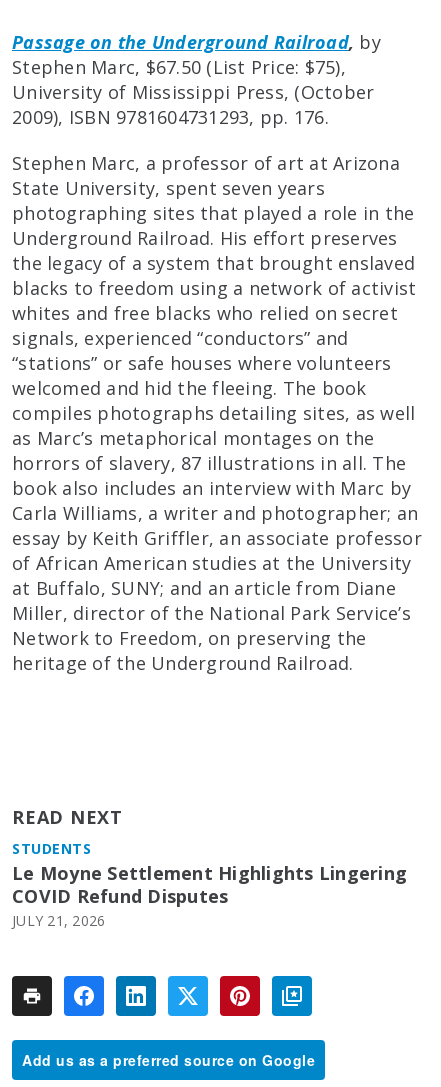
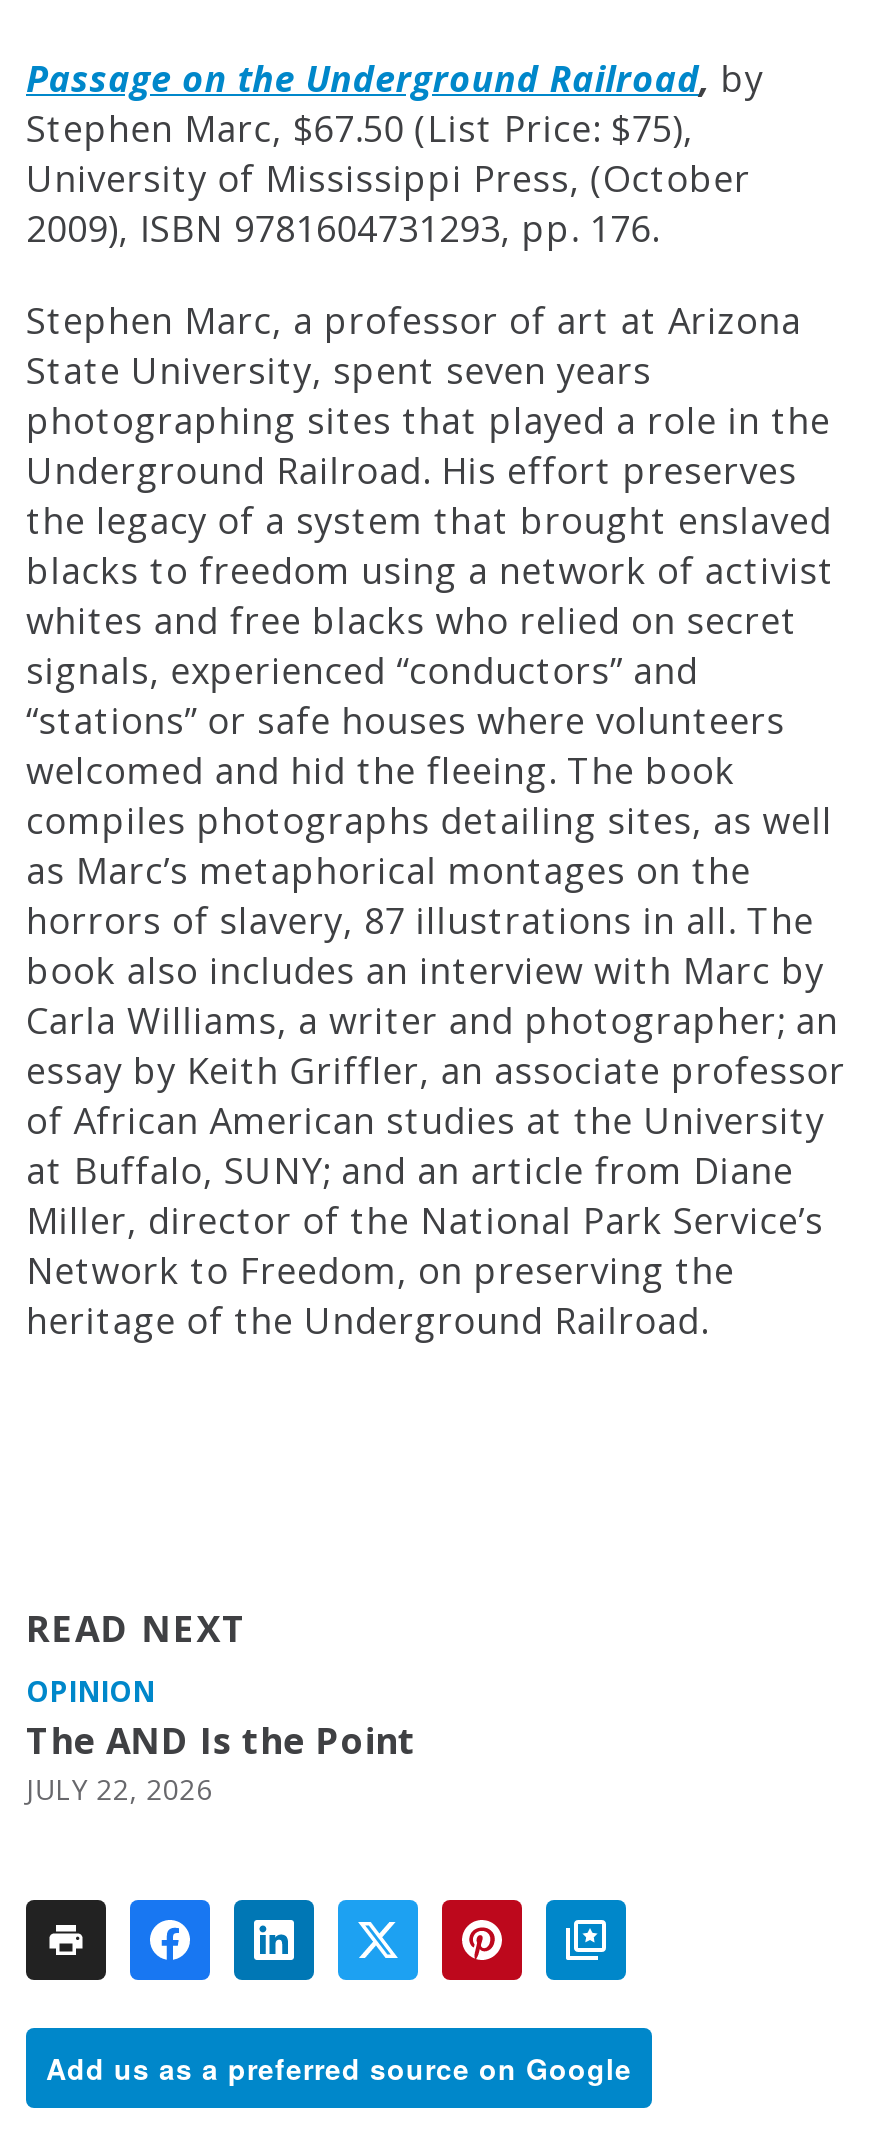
- STUDENTS
- Le Moyne Settlement Highlights Lingering
- COVID Refund Disputes
- JULY 21, 2026
+ OPINION
+ The AND Is the Point
+ JULY 22, 2026
